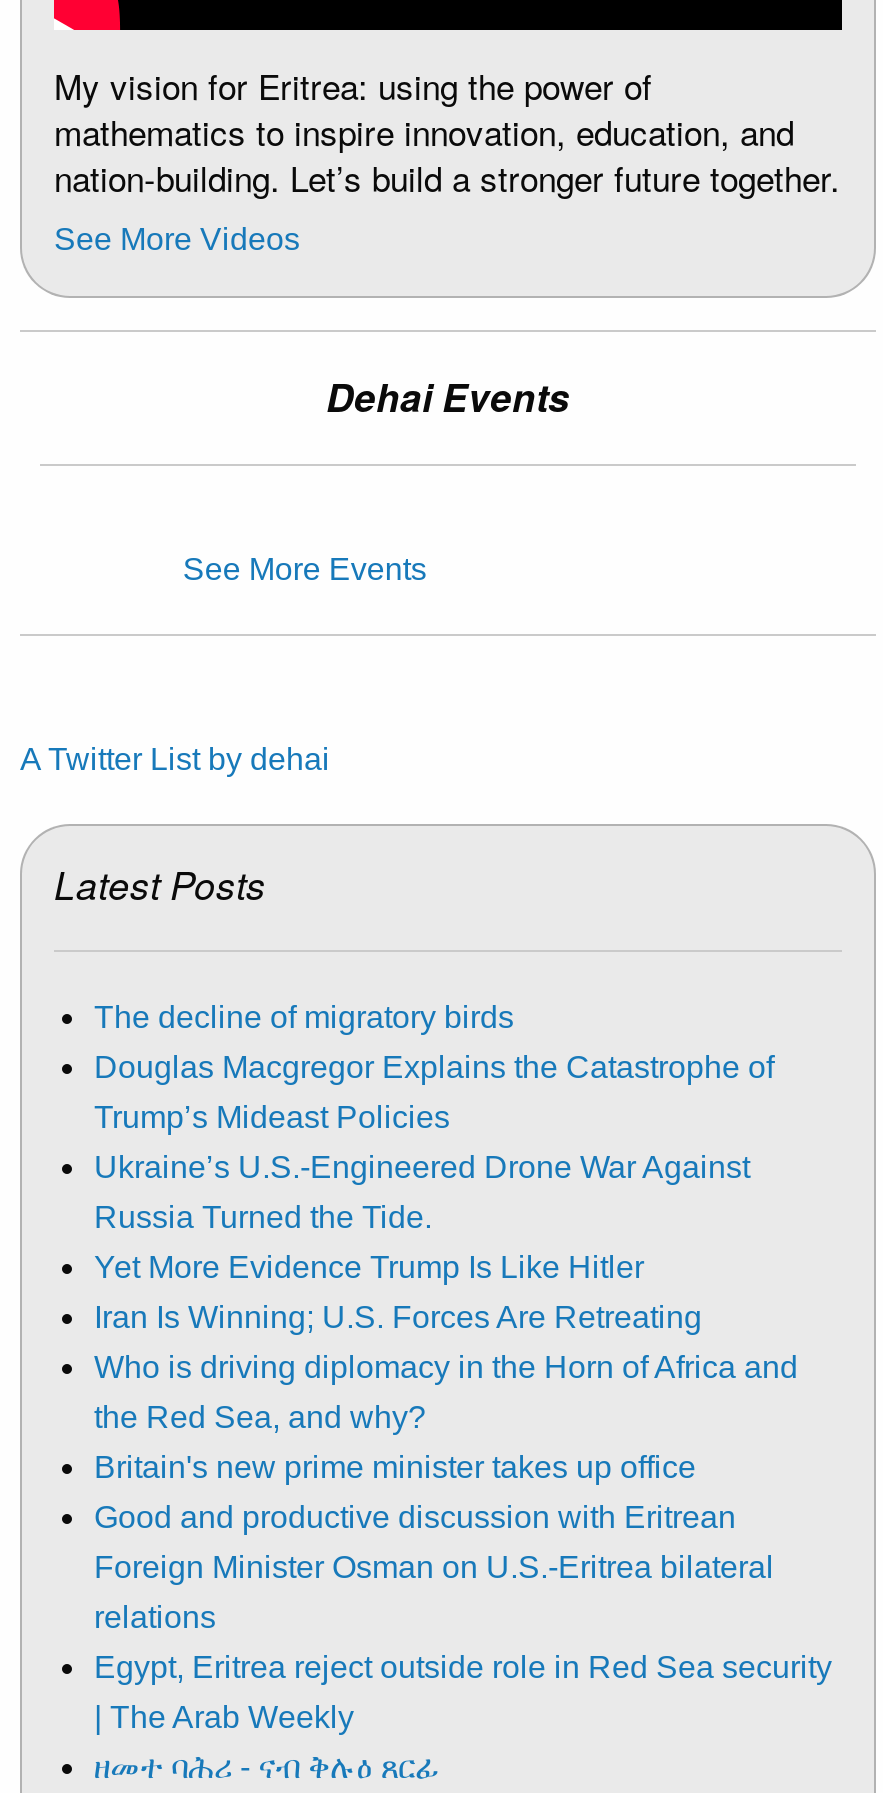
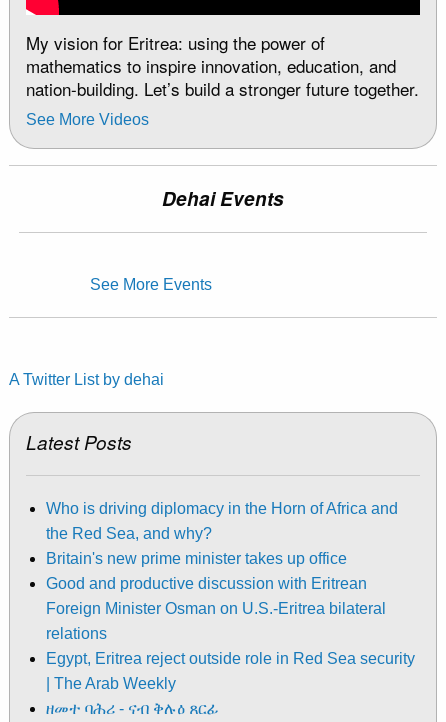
- The decline of migratory birds
- Douglas Macgregor Explains the Catastrophe of
- Trump’s Mideast Policies
- Ukraine’s U.S.-Engineered Drone War Against
- Russia Turned the Tide.
- Yet More Evidence Trump Is Like Hitler
- Iran Is Winning; U.S. Forces Are Retreating
